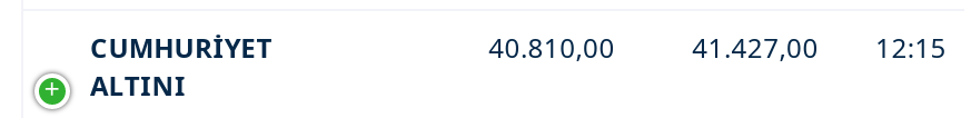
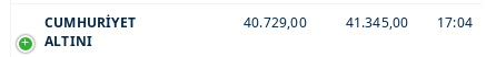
- 40.810,00
+ 40.729,00

- 41.427,00
+ 41.345,00

- 12:15
+ 17:04
